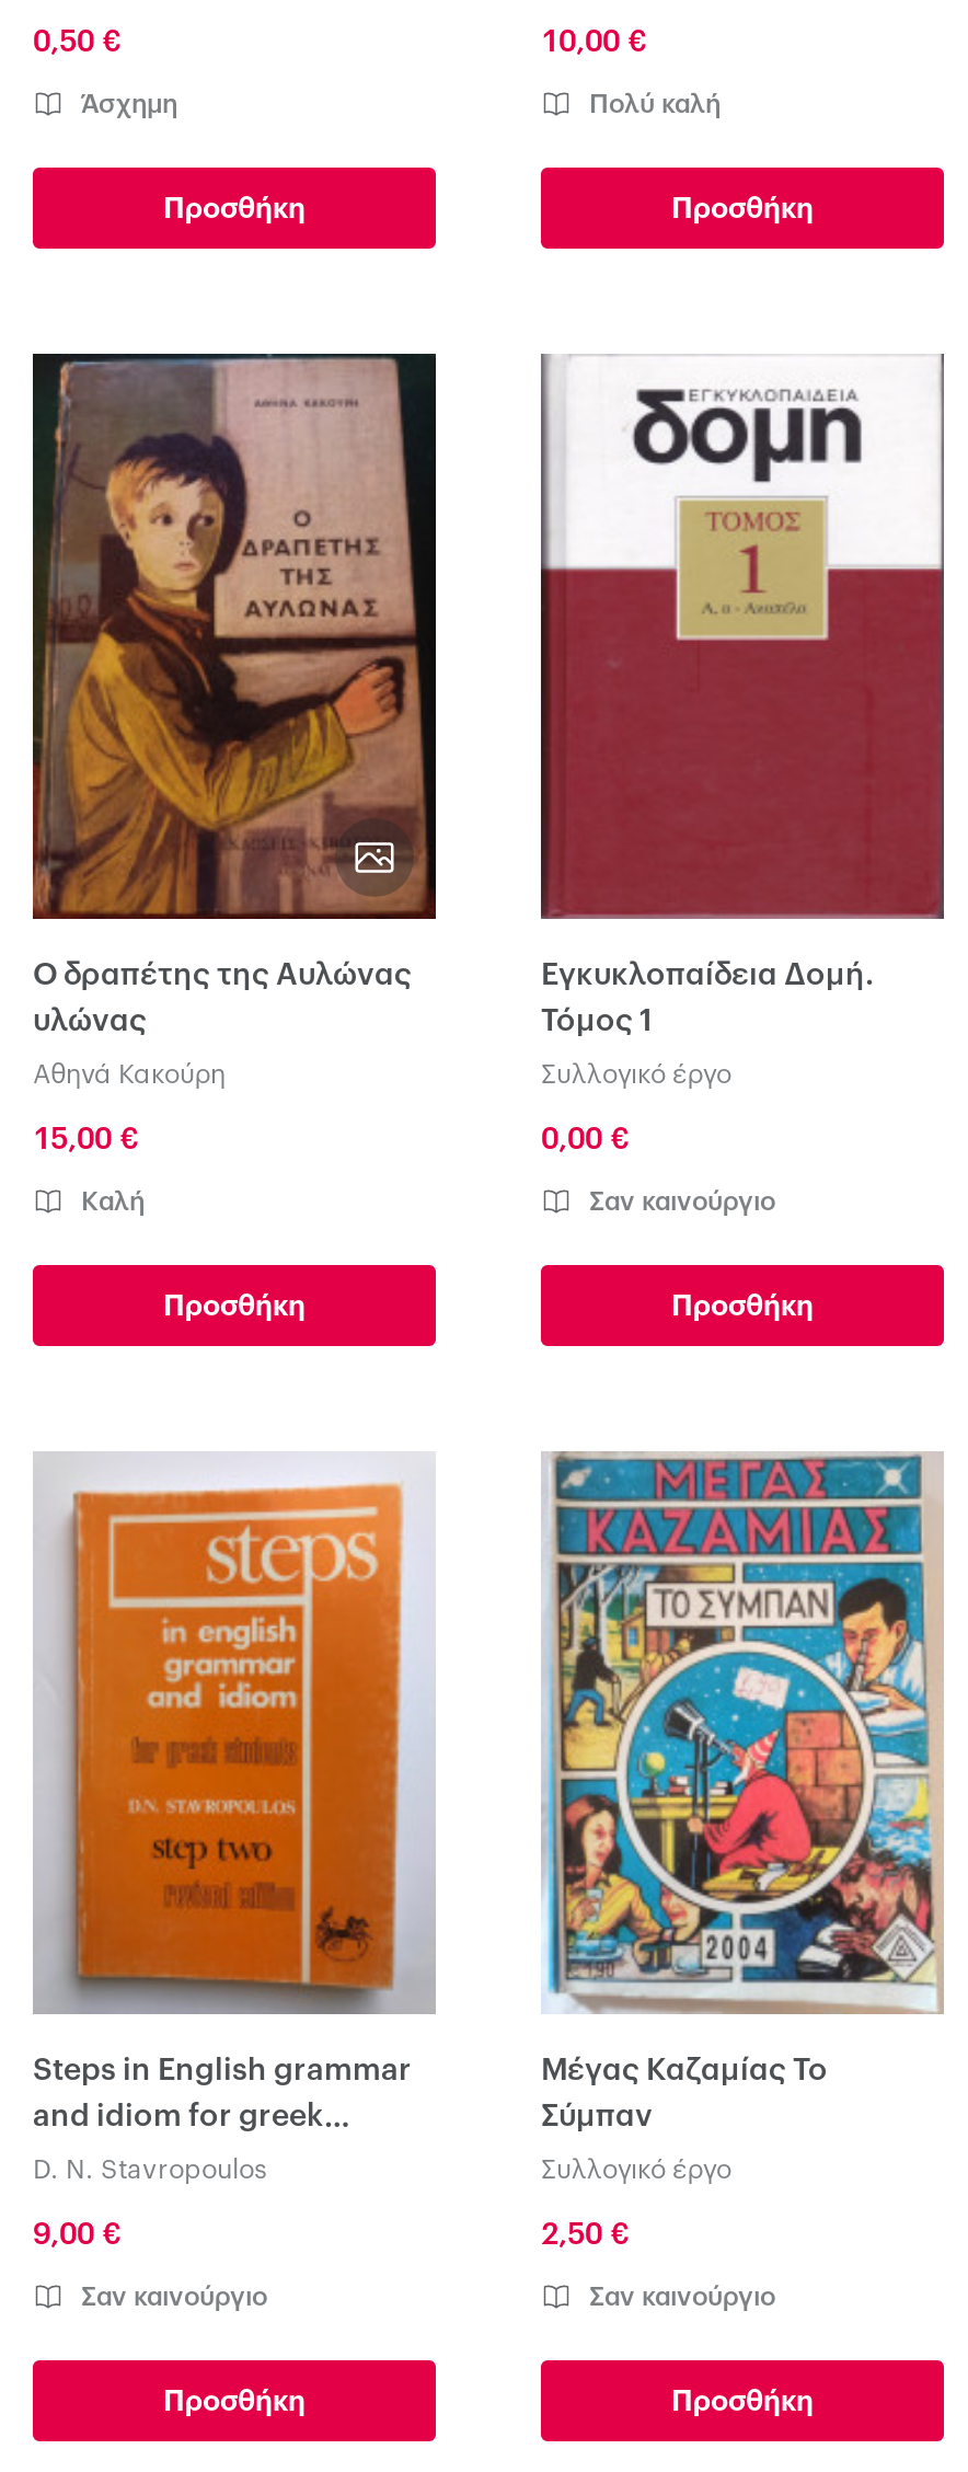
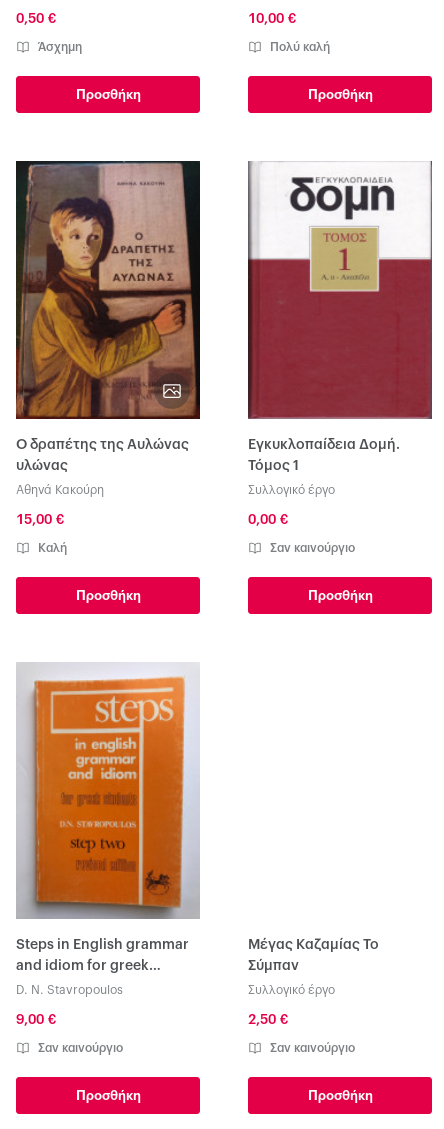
- [image]
